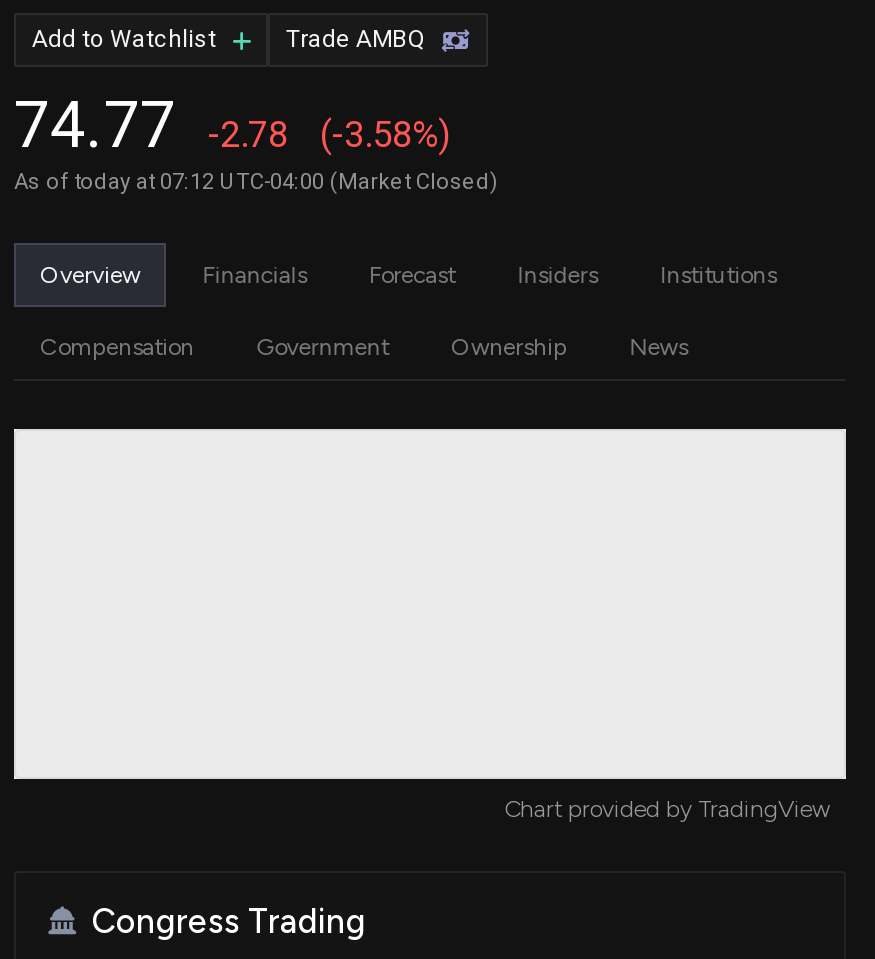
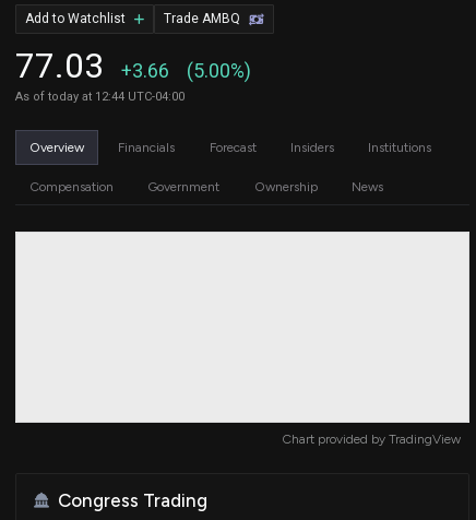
- 74.77
- -2.78
- (-3.58%)
- As of today at 07:12 UTC-04:00 (Market Closed)
+ 77.03
+ +3.66
+ (5.00%)
+ As of today at 12:44 UTC-04:00
